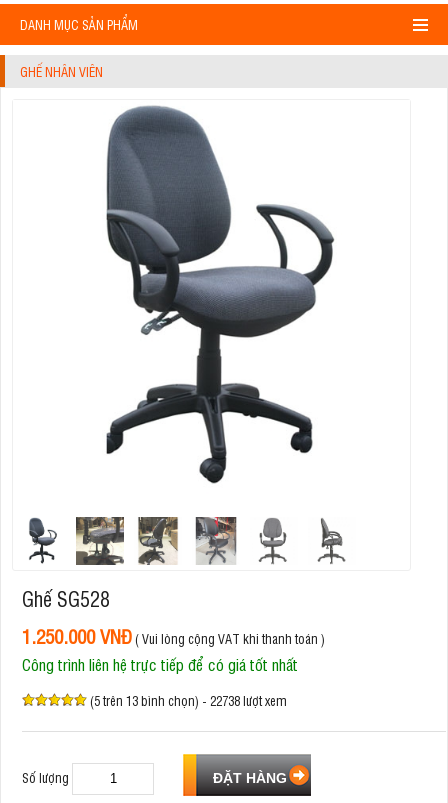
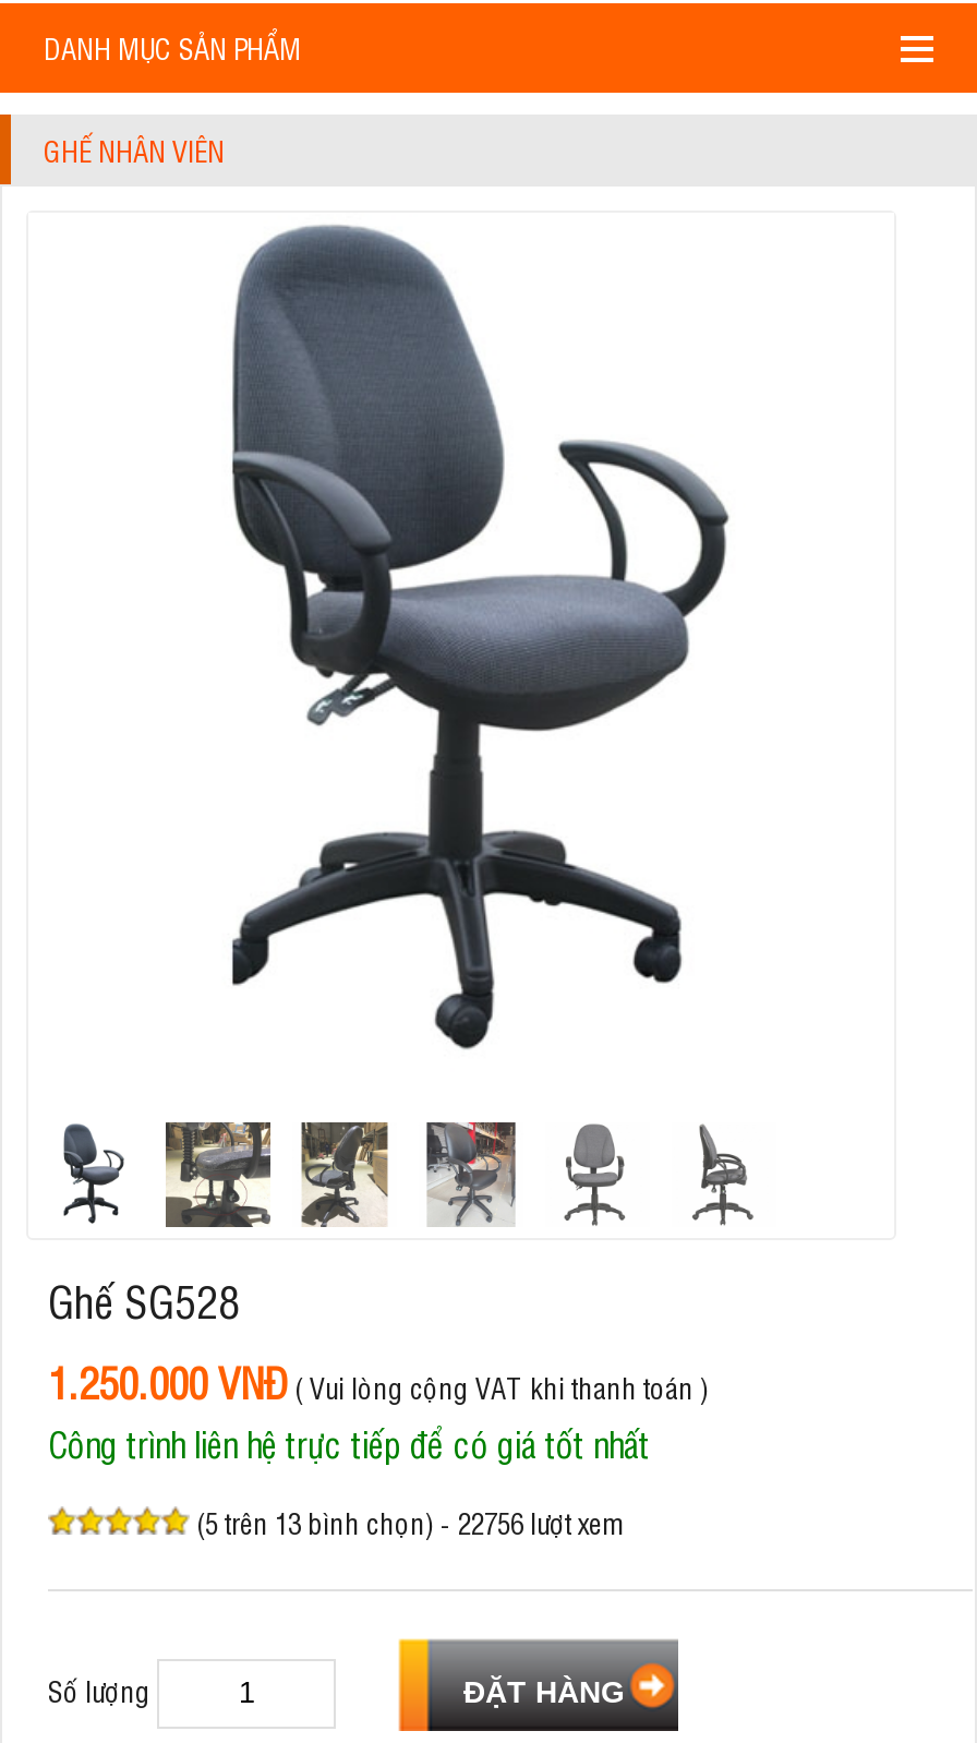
- (5 trên 13 bình chọn) - 22738 lượt xem
+ (5 trên 13 bình chọn) - 22756 lượt xem
